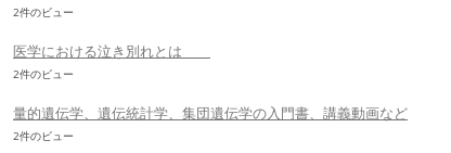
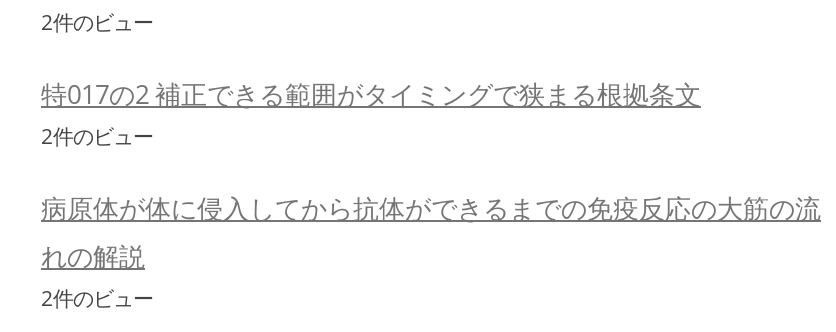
- 医学における泣き別れとは
+ 特017の2 補正できる範囲がタイミングで狭まる根拠条文

- 量的遺伝学、遺伝統計学、集団遺伝学の入門書、講義動画など
+ 病原体が体に侵入してから抗体ができるまでの免疫反応の大筋の流
+ れの解説
